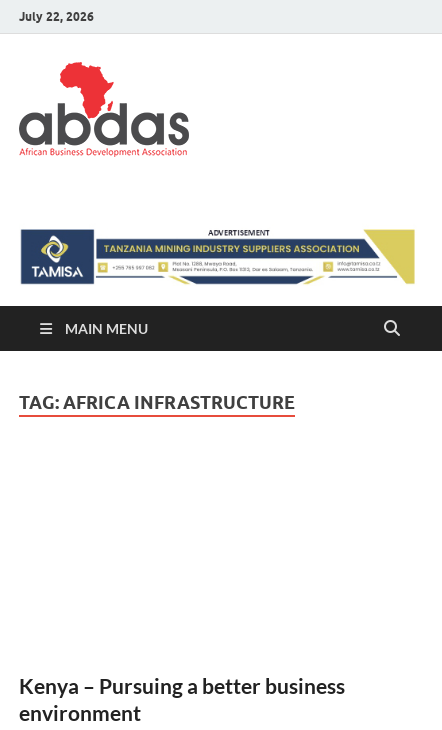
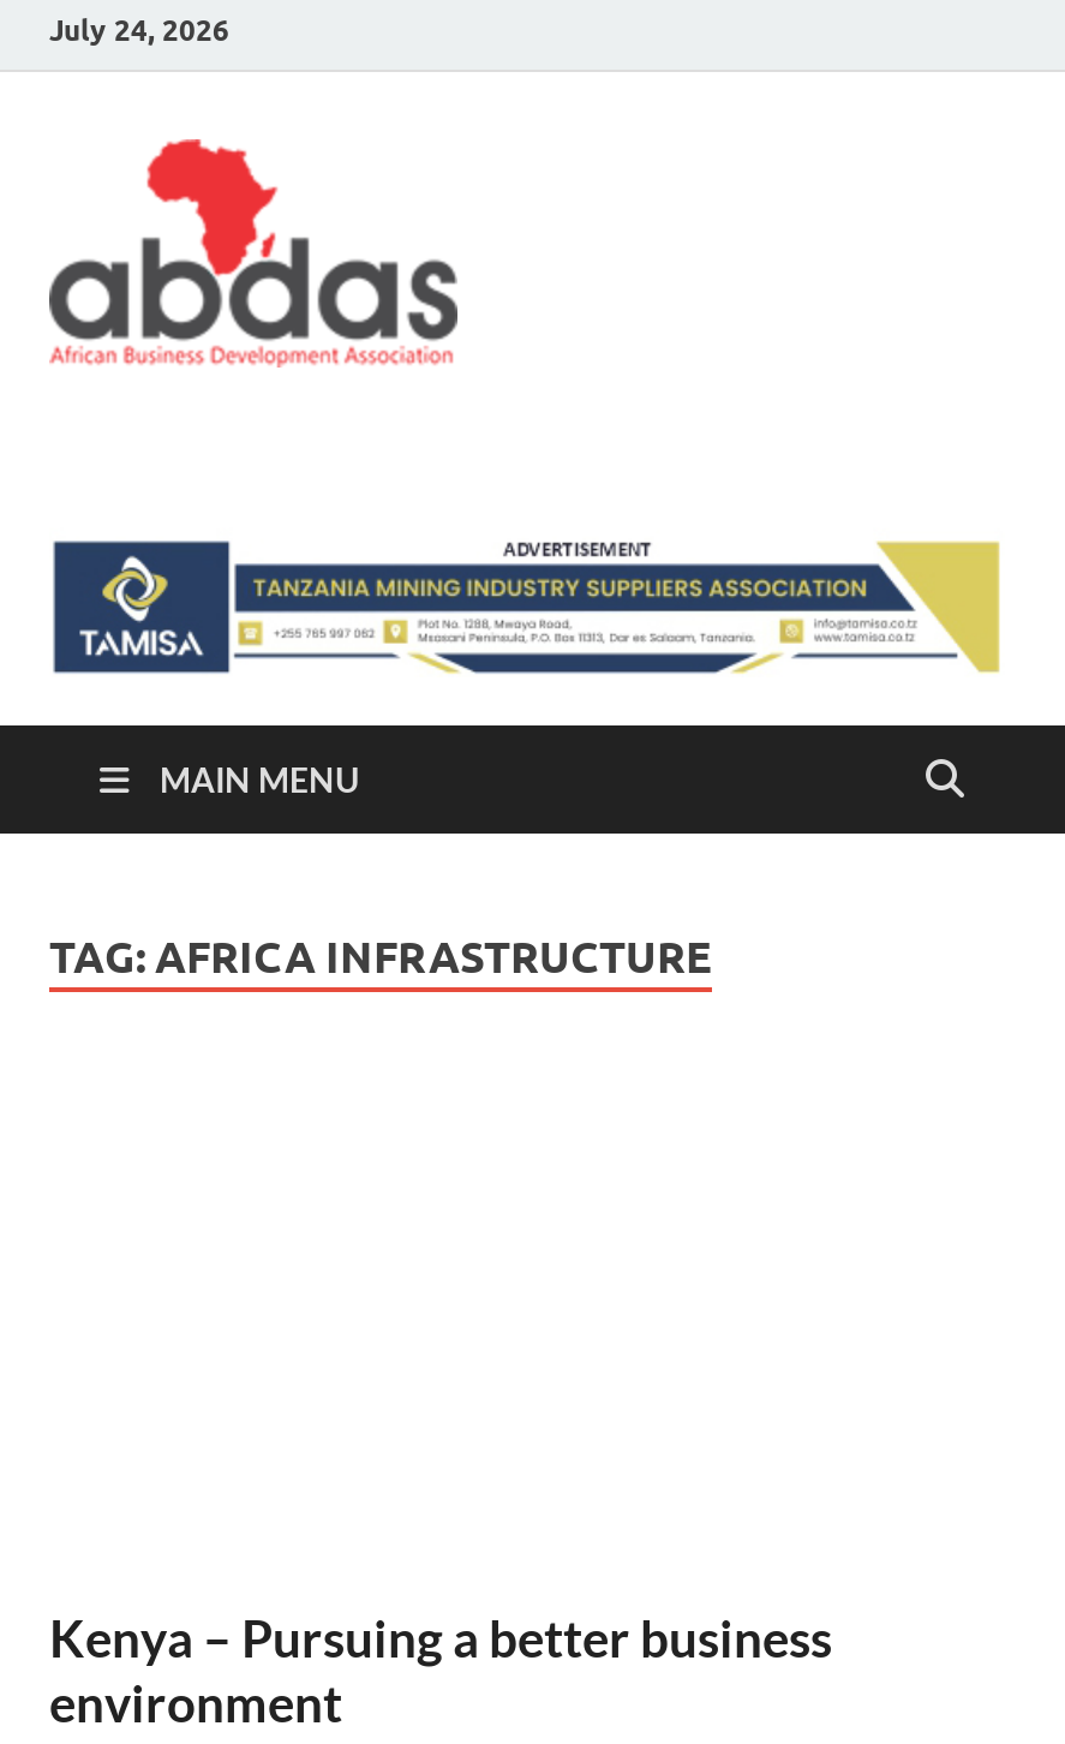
- July 22, 2026
+ July 24, 2026
